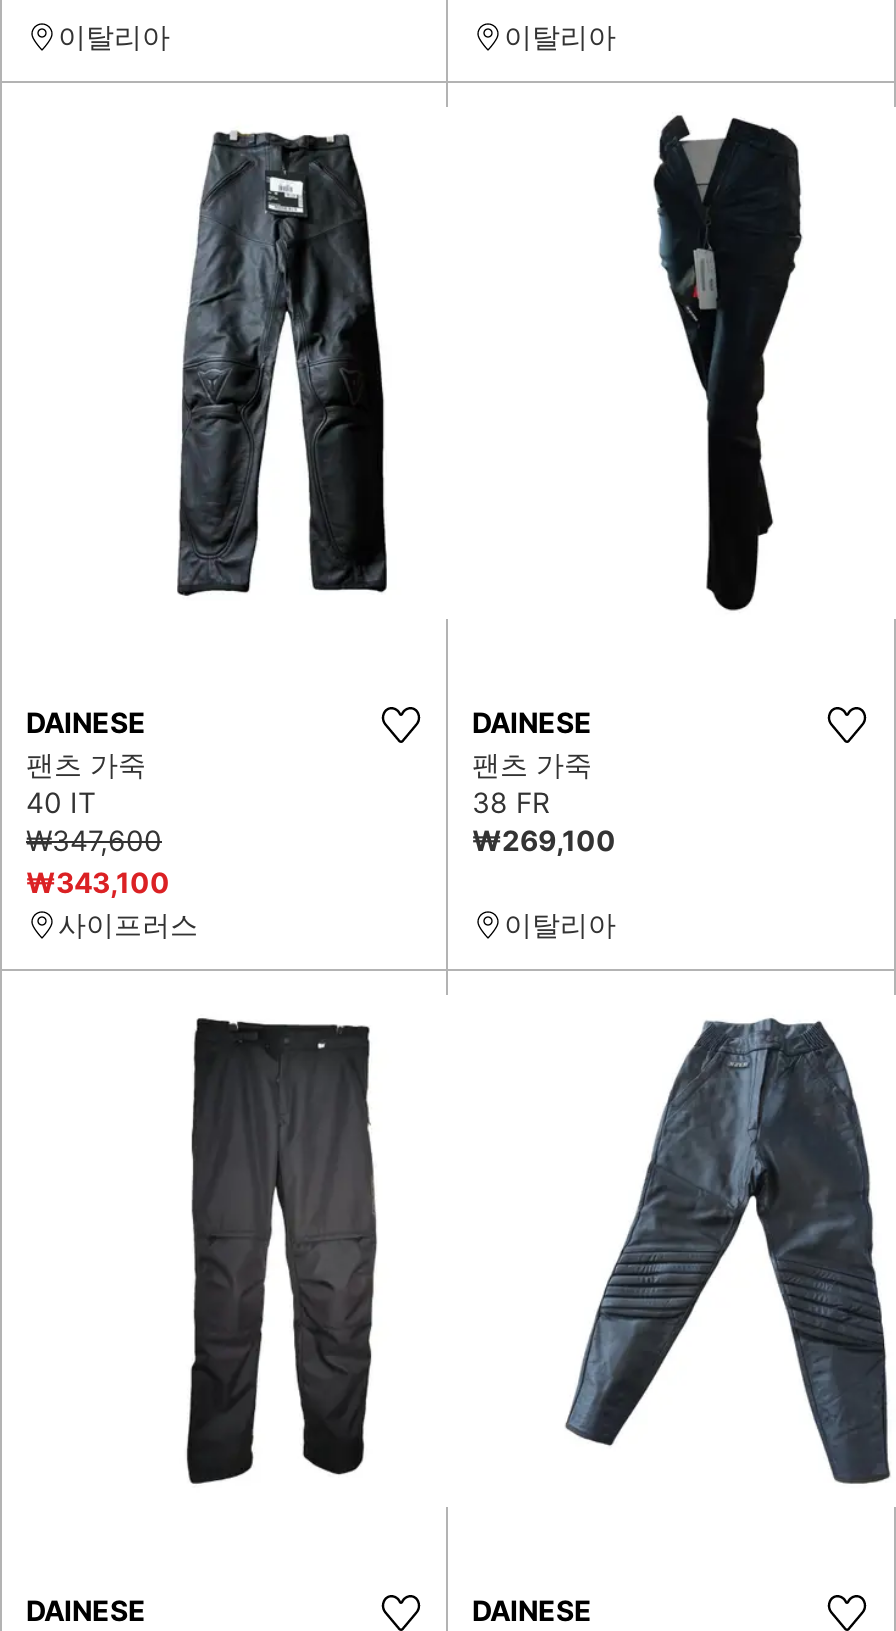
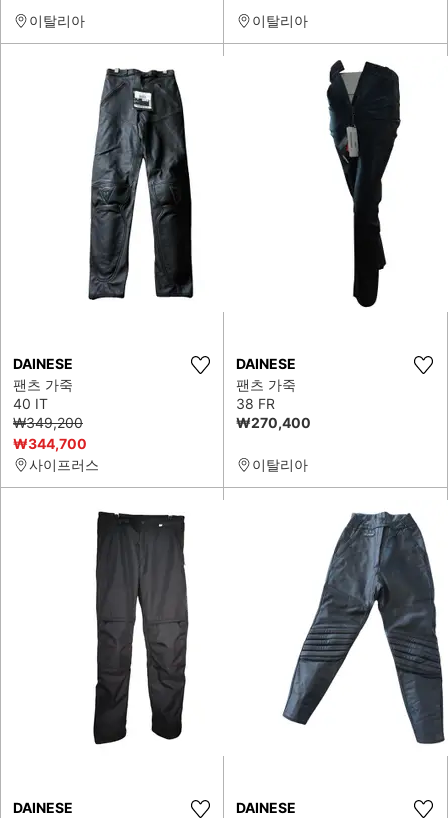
- ₩347,600
+ ₩349,200

- ₩269,100
+ ₩270,400

- ₩343,100
+ ₩344,700
